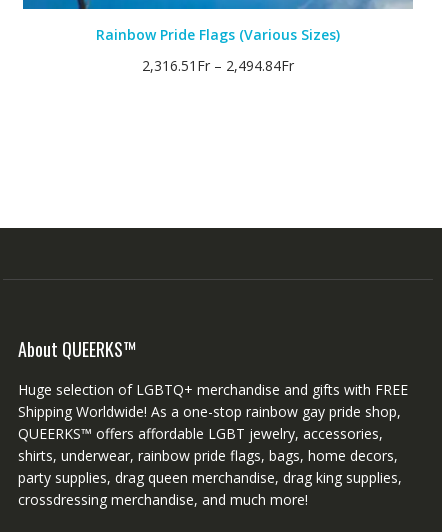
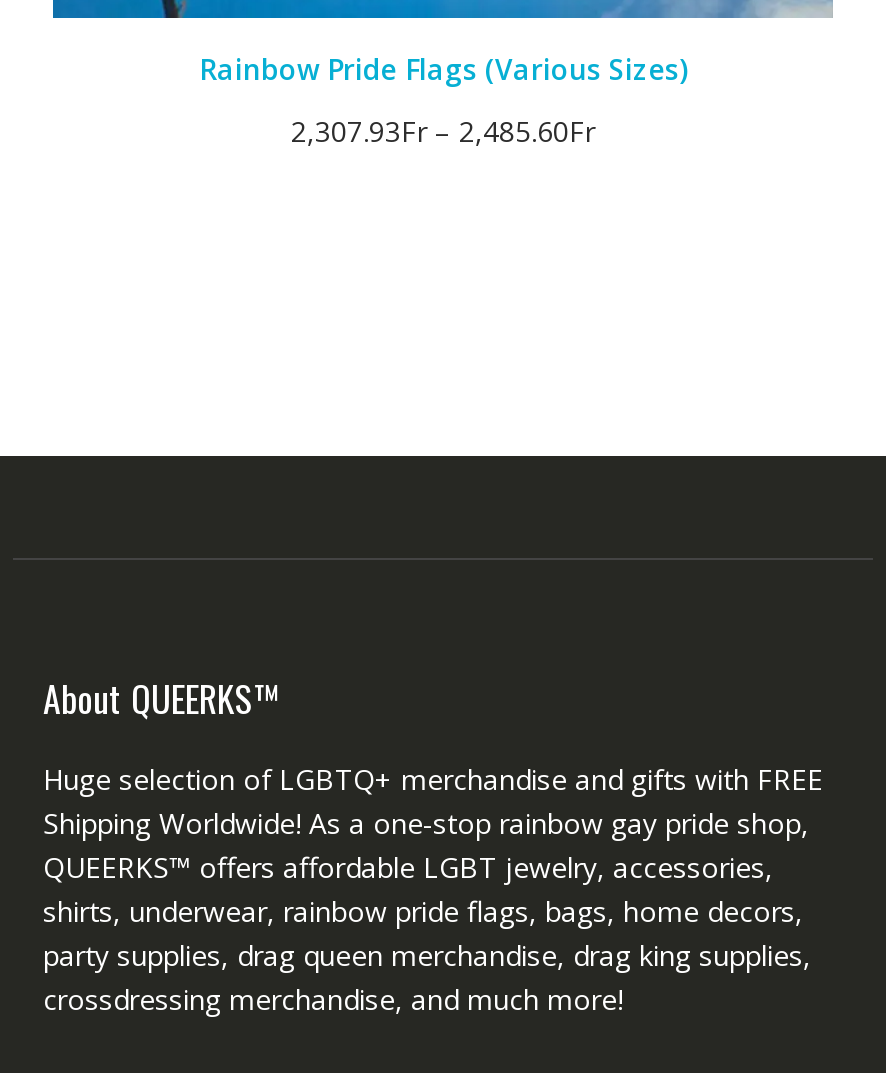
- 2,316.51Fr – 2,494.84Fr
+ 2,307.93Fr – 2,485.60Fr
